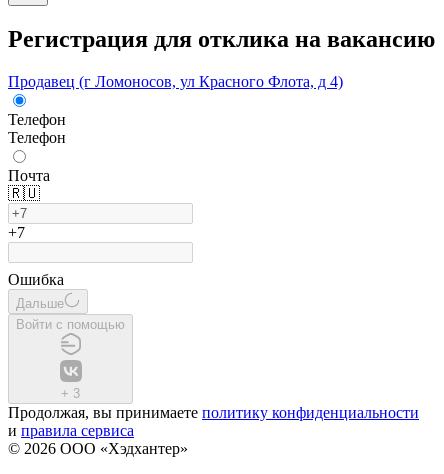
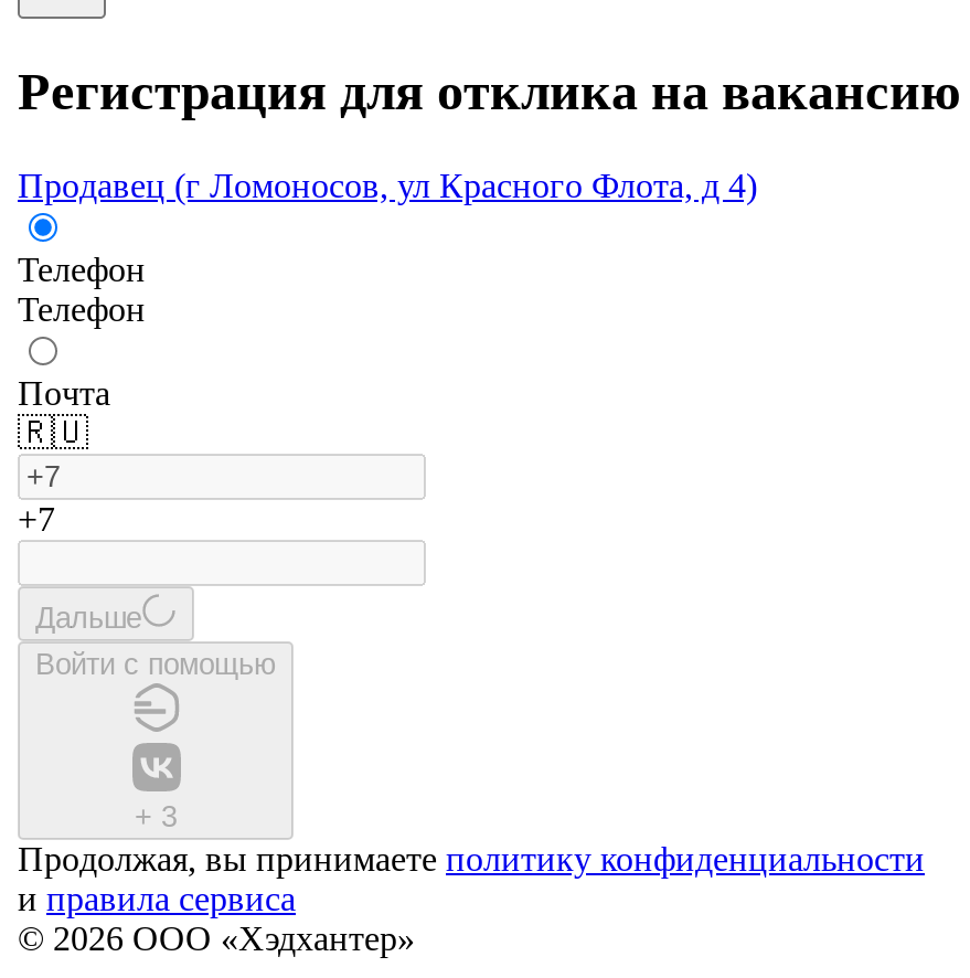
- Ошибка
